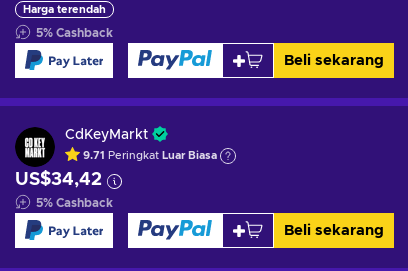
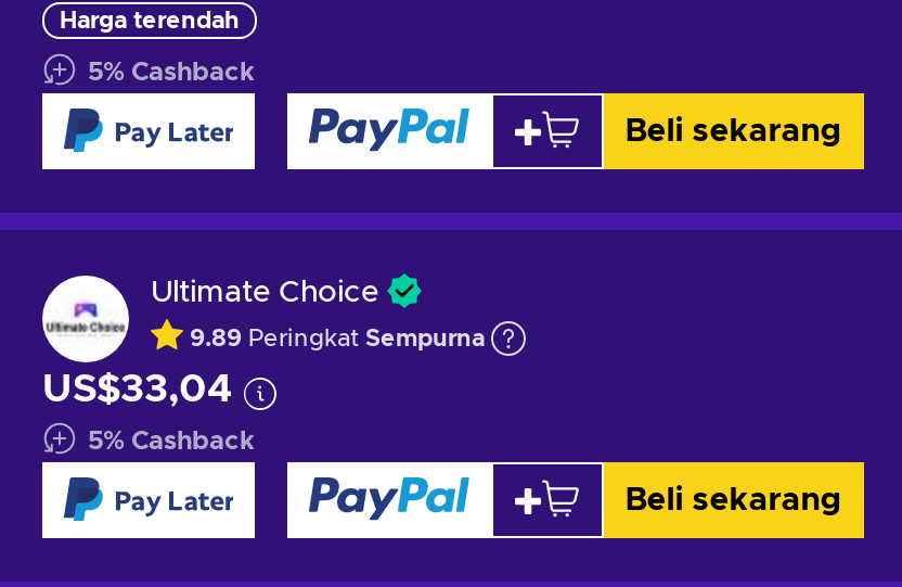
- [image]
- US$34,42
+ [image]
+ US$33,04

- CdKeyMarkt
+ Ultimate Choice

- 9.71 Peringkat Luar Biasa
+ 9.89 Peringkat Sempurna
